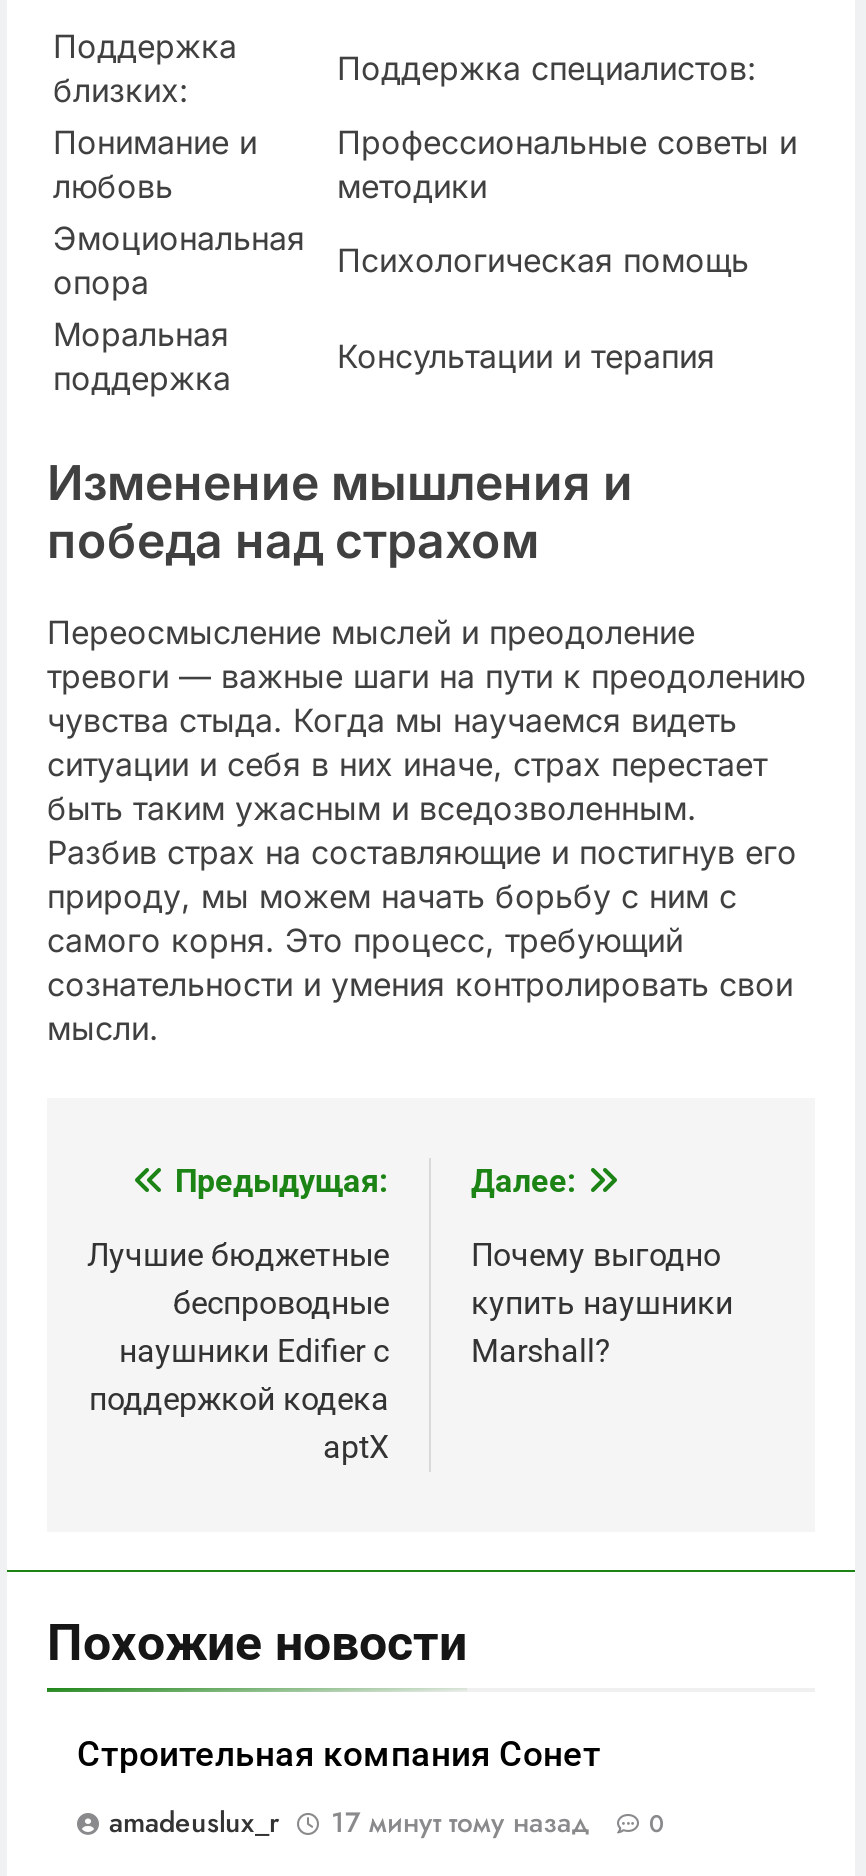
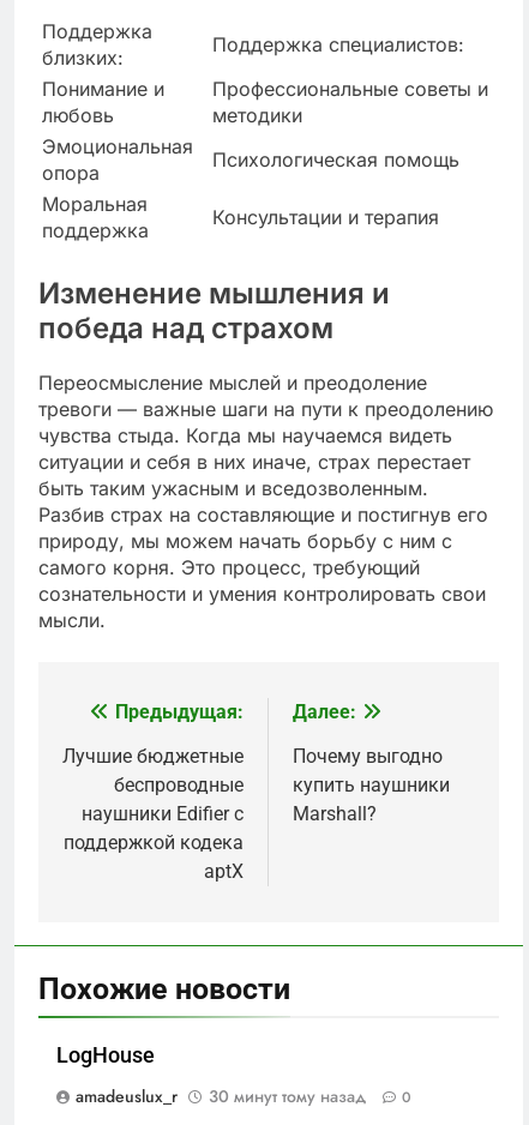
- Строительная компания Сонет
+ LogHouse

- 17 минут тому назад
+ 30 минут тому назад
